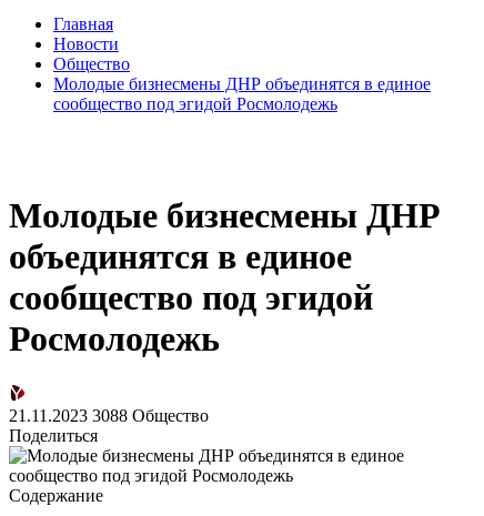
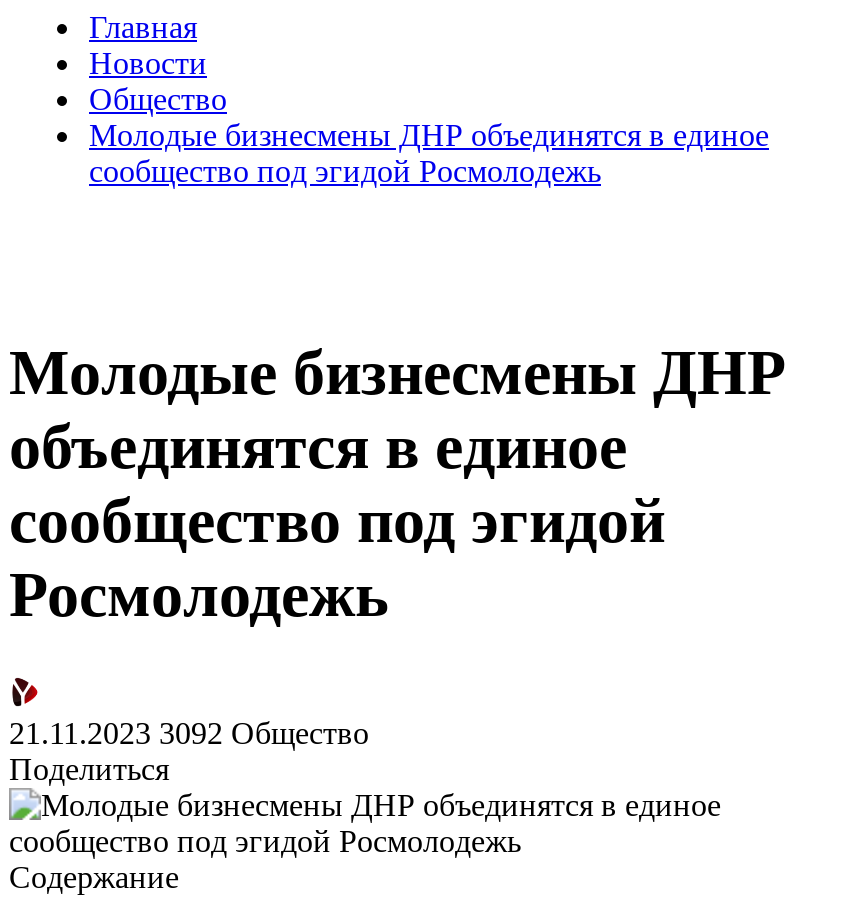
- 21.11.2023 3088 Общество
+ 21.11.2023 3092 Общество
